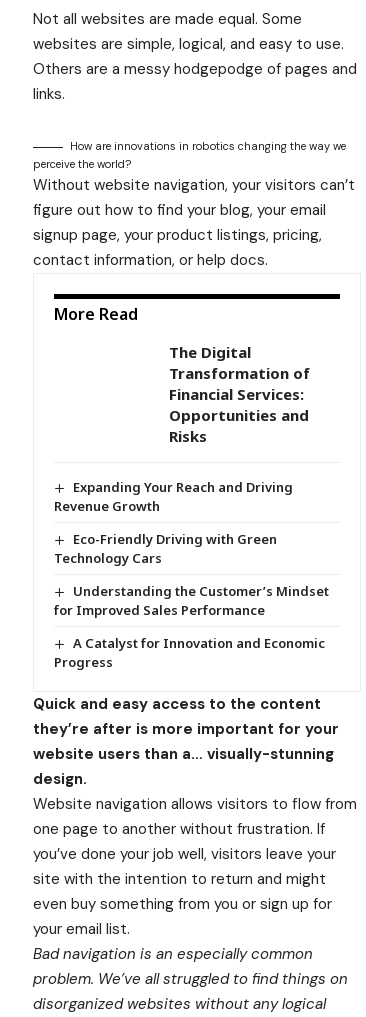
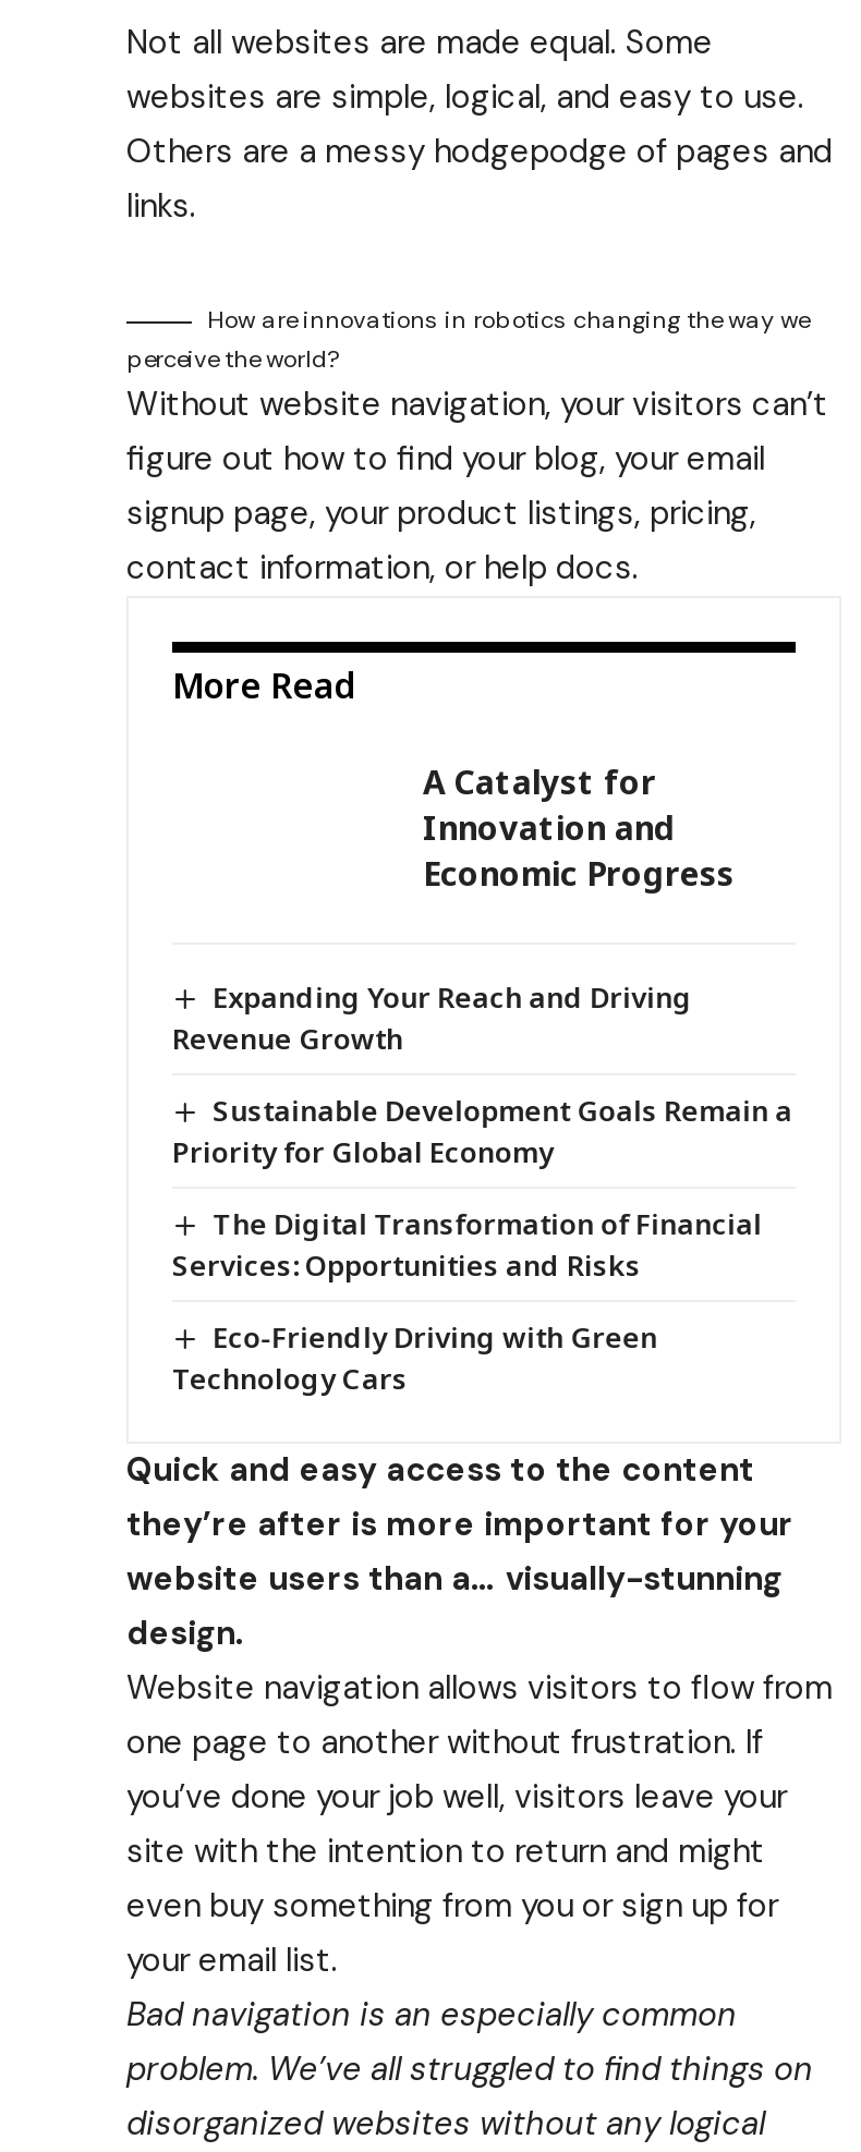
- The Digital
- Transformation of
- Financial Services:
- Opportunities and
- Risks
+ A Catalyst for
+ Innovation and
+ Economic Progress

+ Sustainable Development Goals Remain a
+ Priority for Global Economy
+ The Digital Transformation of Financial
+ Services: Opportunities and Risks

moved down: Eco-Friendly Driving with Green | Technology Cars

- Understanding the Customer’s Mindset
- for Improved Sales Performance
- A Catalyst for Innovation and Economic
- Progress
